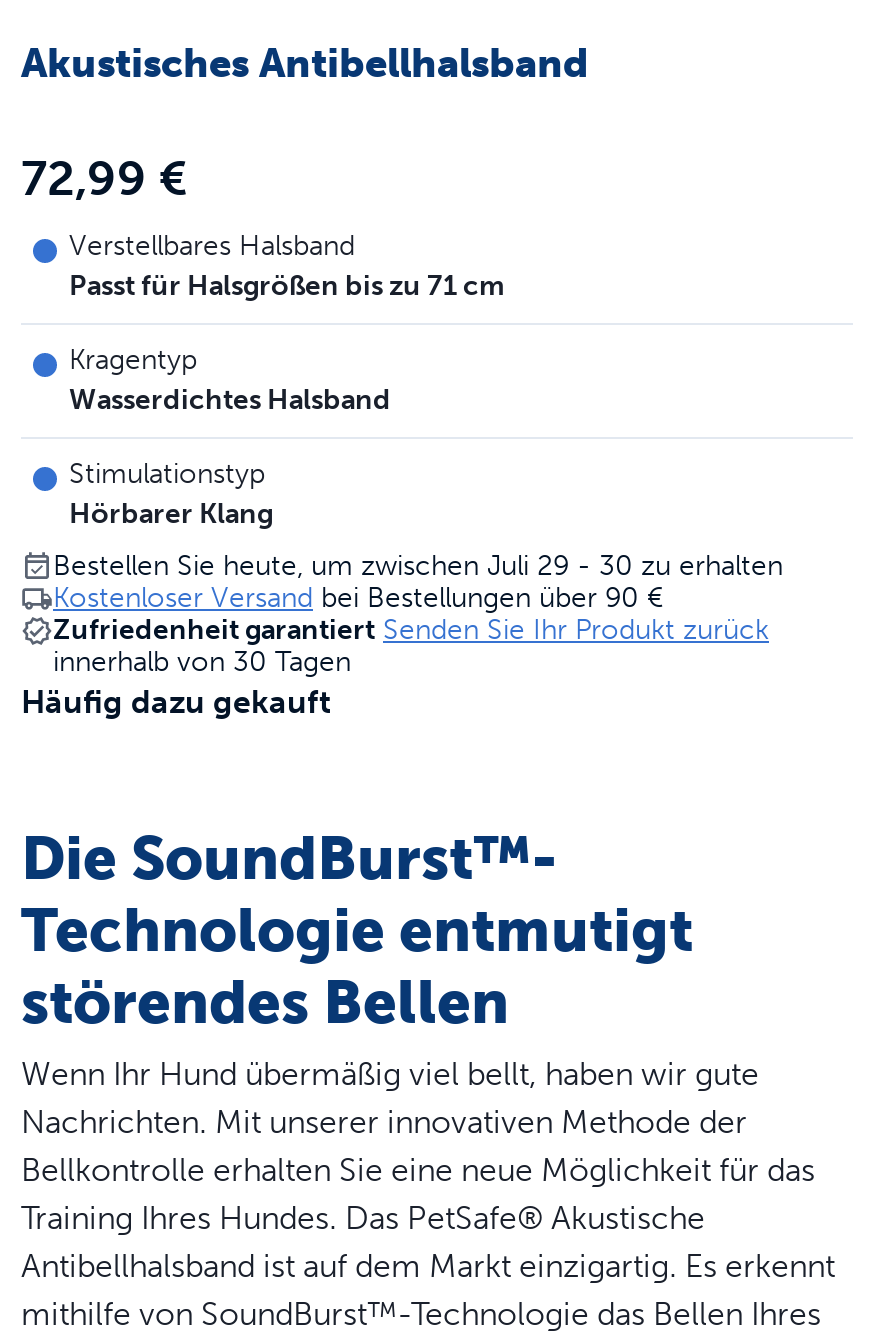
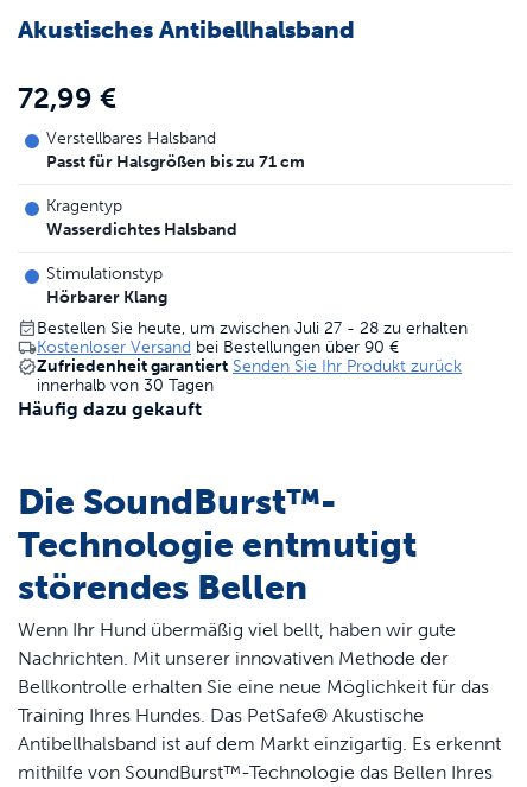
- Bestellen Sie heute, um zwischen Juli 29 - 30 zu erhalten
+ Bestellen Sie heute, um zwischen Juli 27 - 28 zu erhalten
